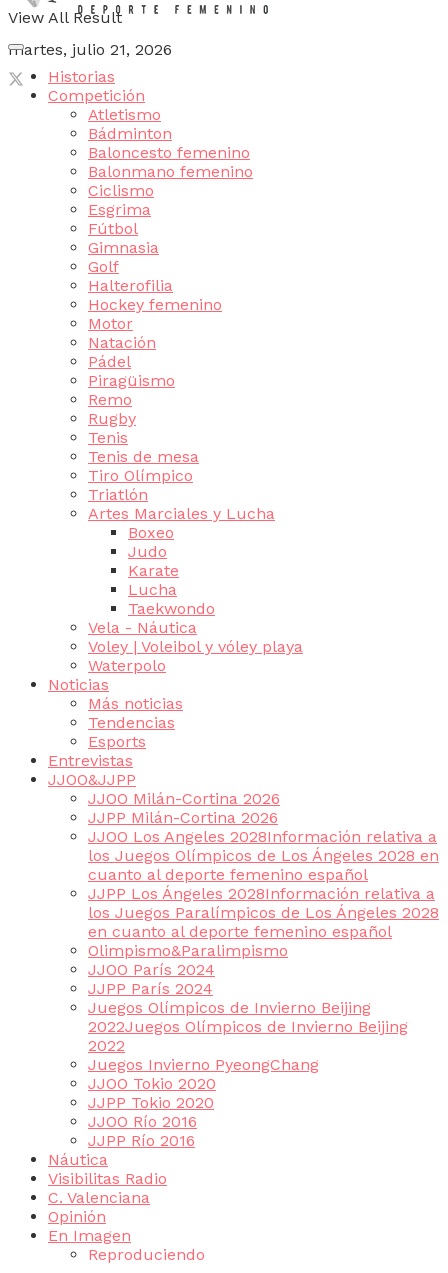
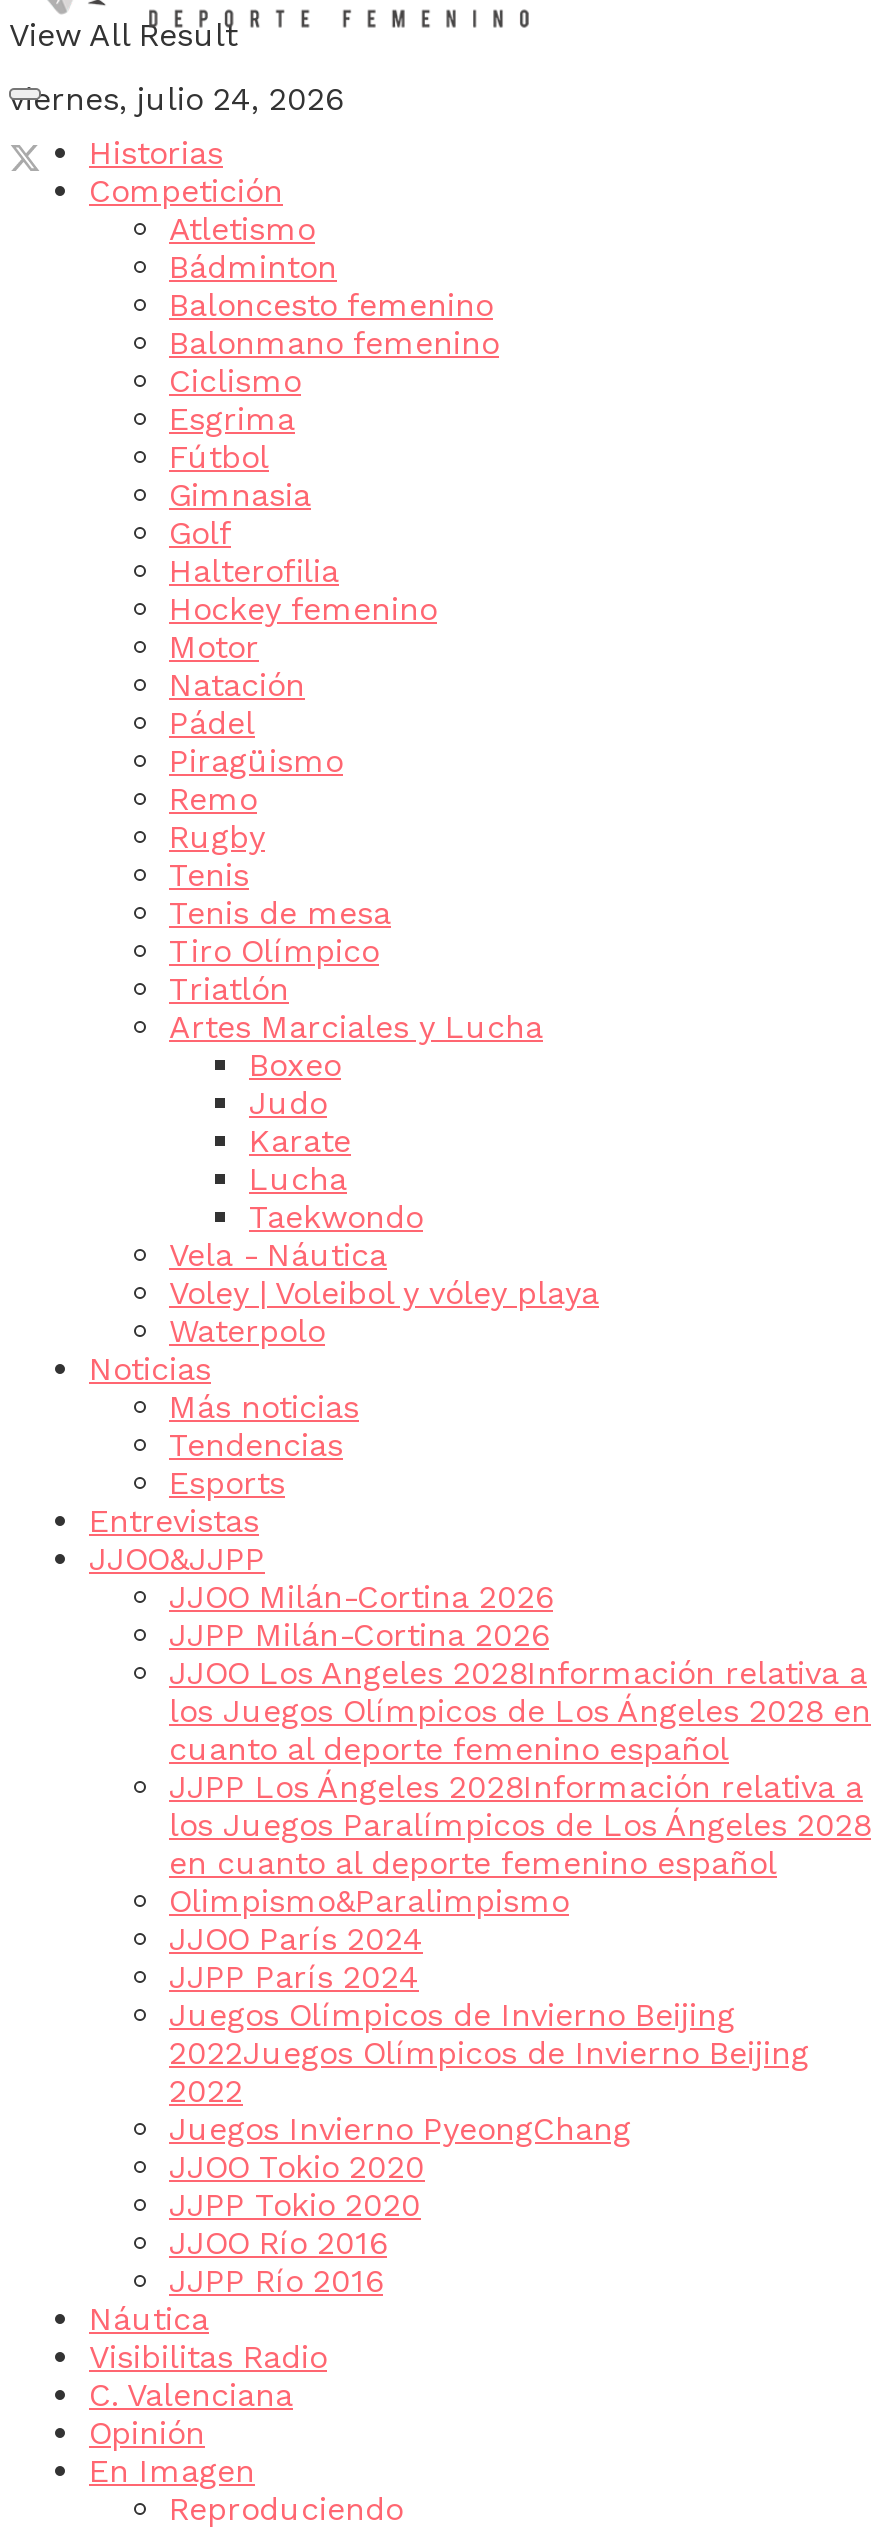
- martes, julio 21, 2026
+ viernes, julio 24, 2026
